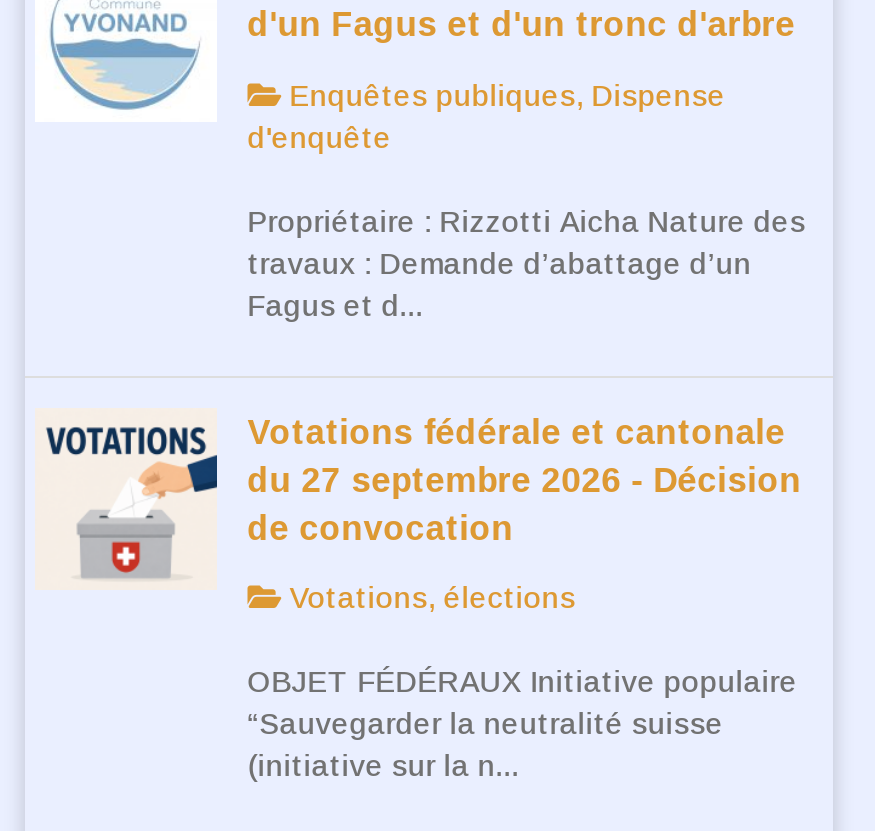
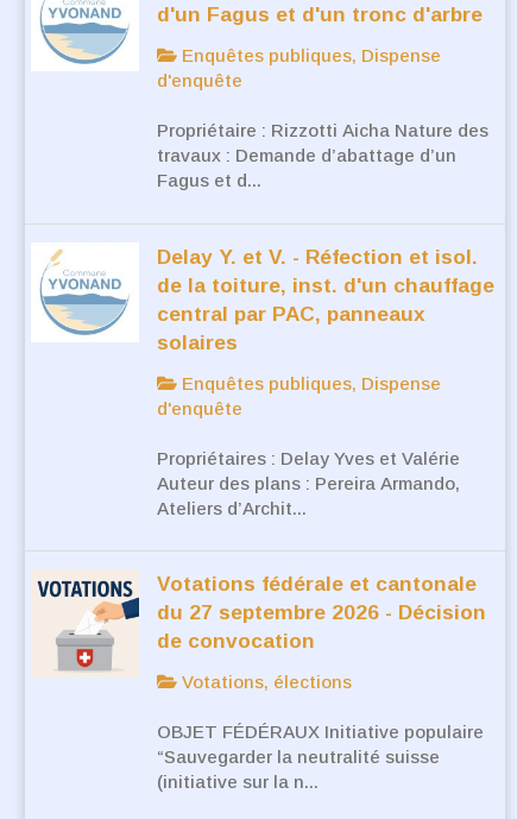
+ [image]
+ Delay Y. et V. - Réfection et isol.
+ de la toiture, inst. d'un chauffage
+ central par PAC, panneaux
+ solaires
+ Enquêtes publiques, Dispense
+ d'enquête
+ Propriétaires : Delay Yves et Valérie
+ Auteur des plans : Pereira Armando,
+ Ateliers d’Archit...
